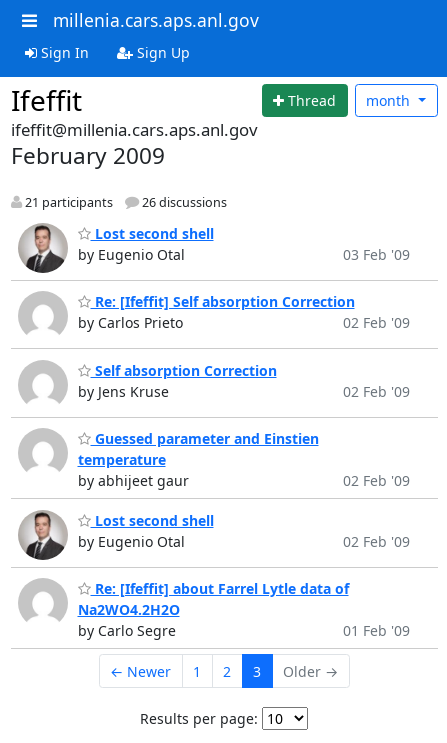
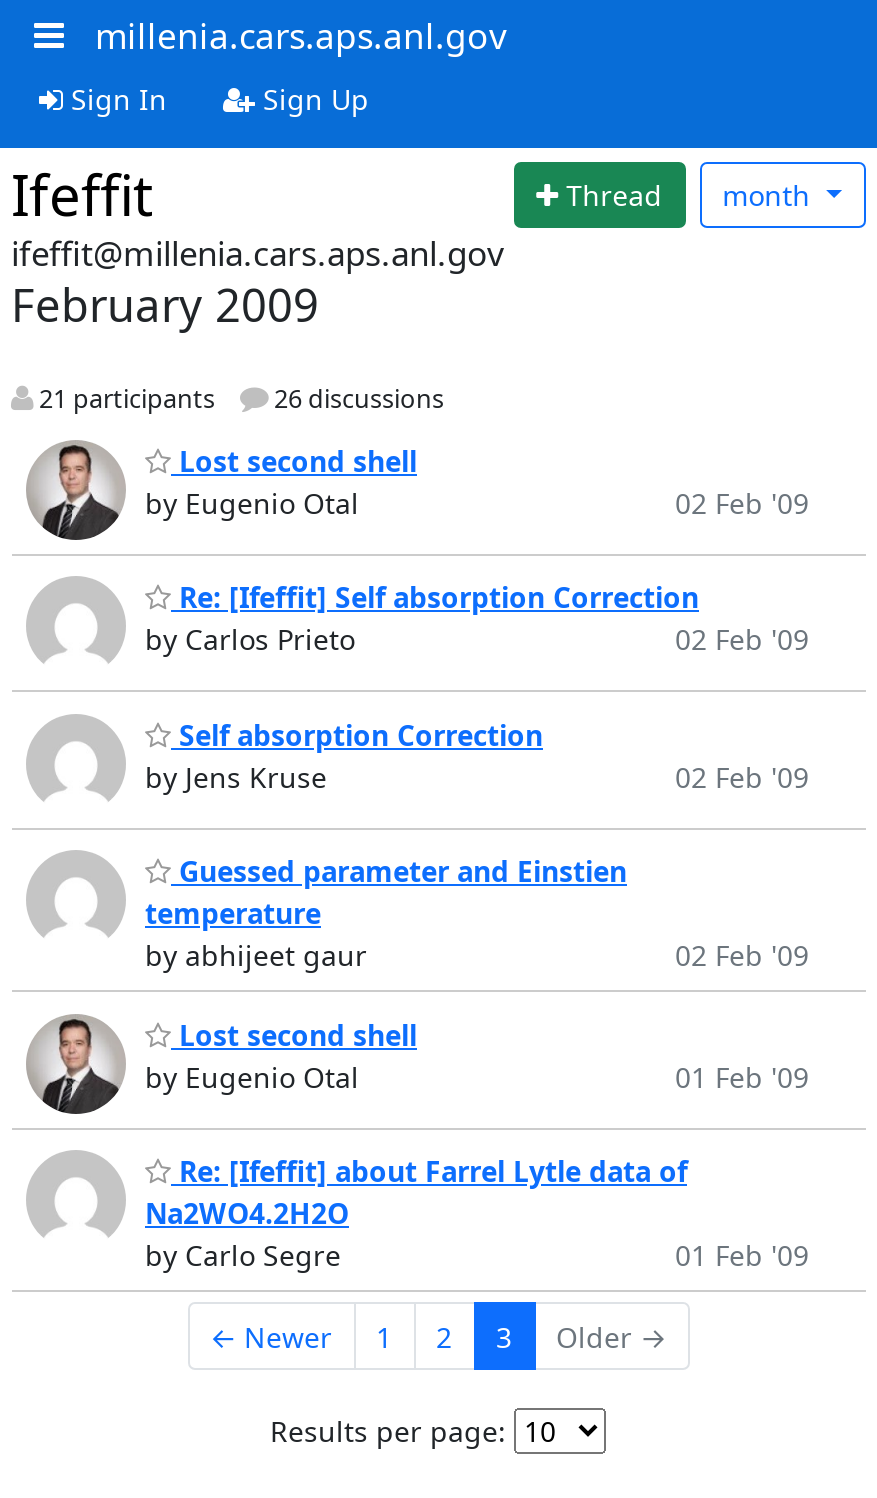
- 03 Feb '09
+ 02 Feb '09

- 02 Feb '09
+ 01 Feb '09
